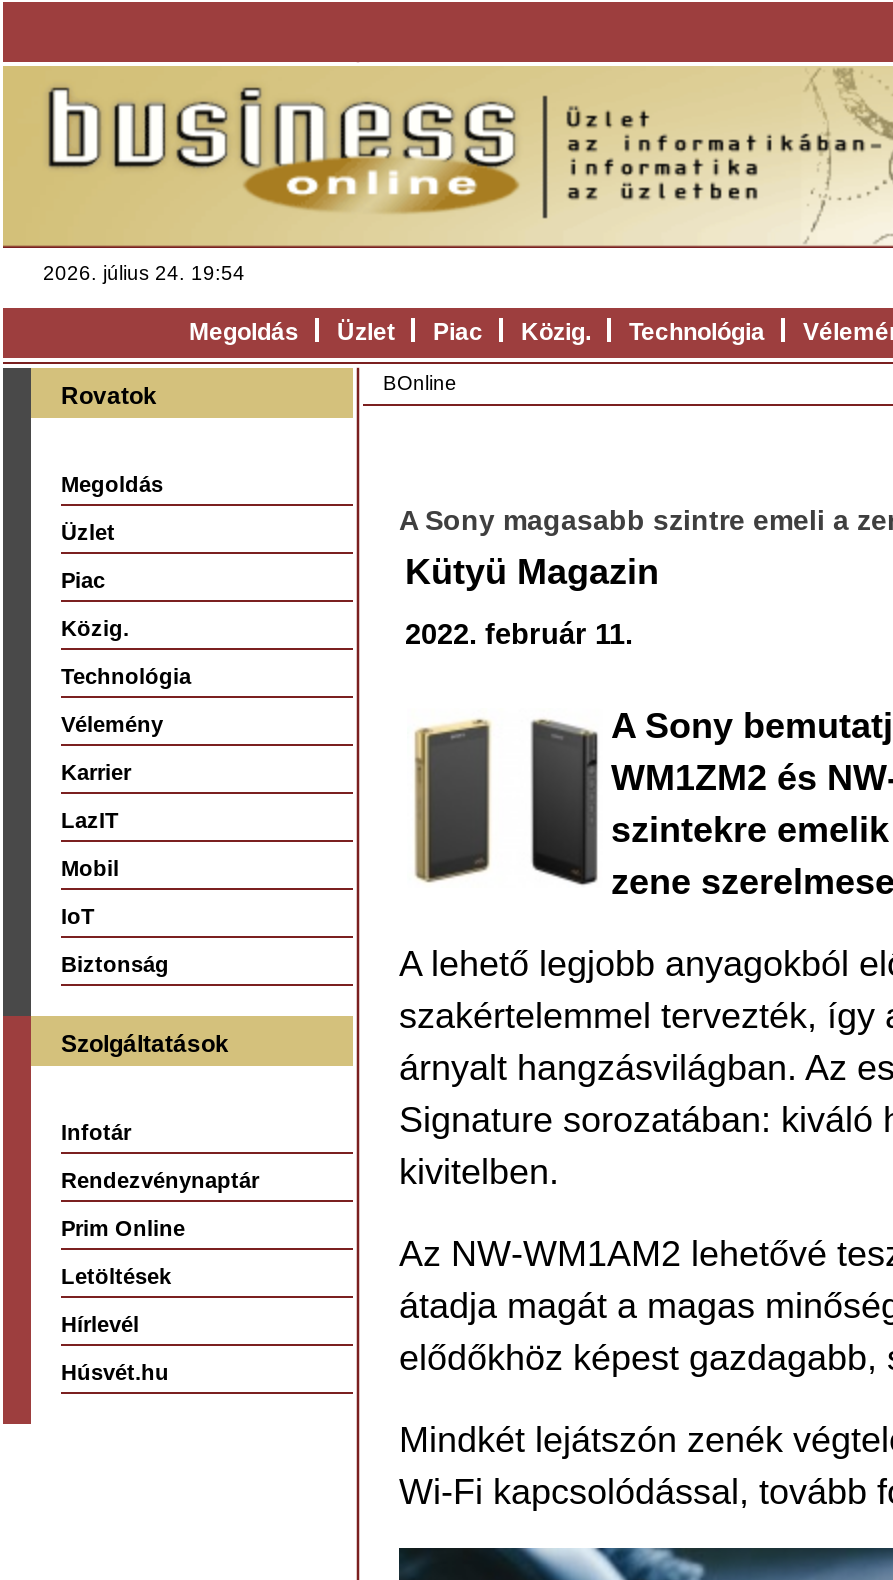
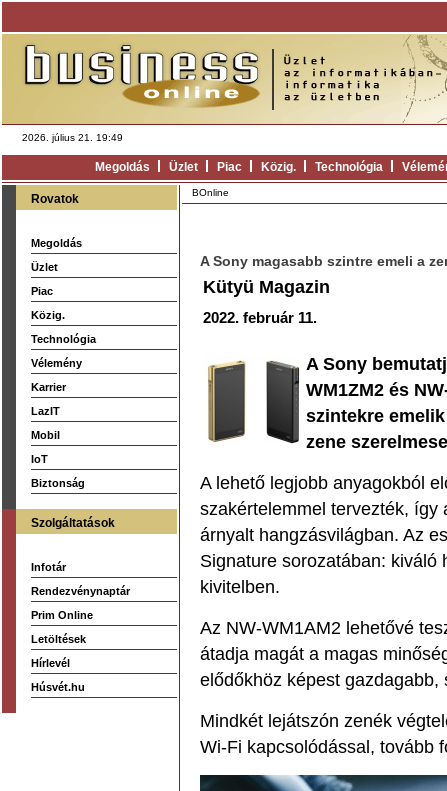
- 2026. július 24. 19:54
+ 2026. július 21. 19:49
